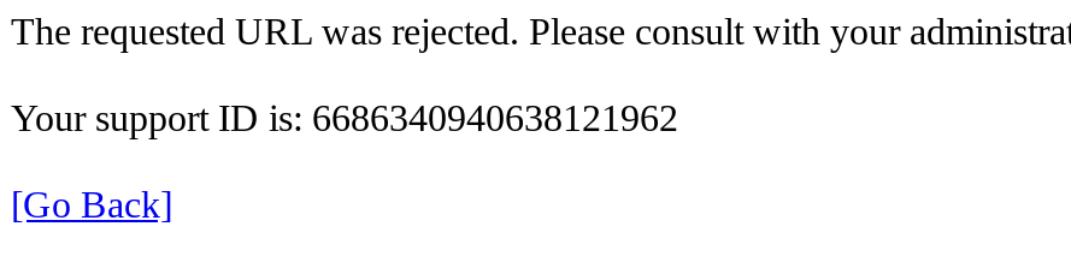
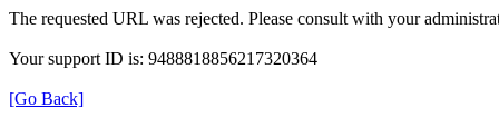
- Your support ID is: 6686340940638121962
+ Your support ID is: 9488818856217320364
